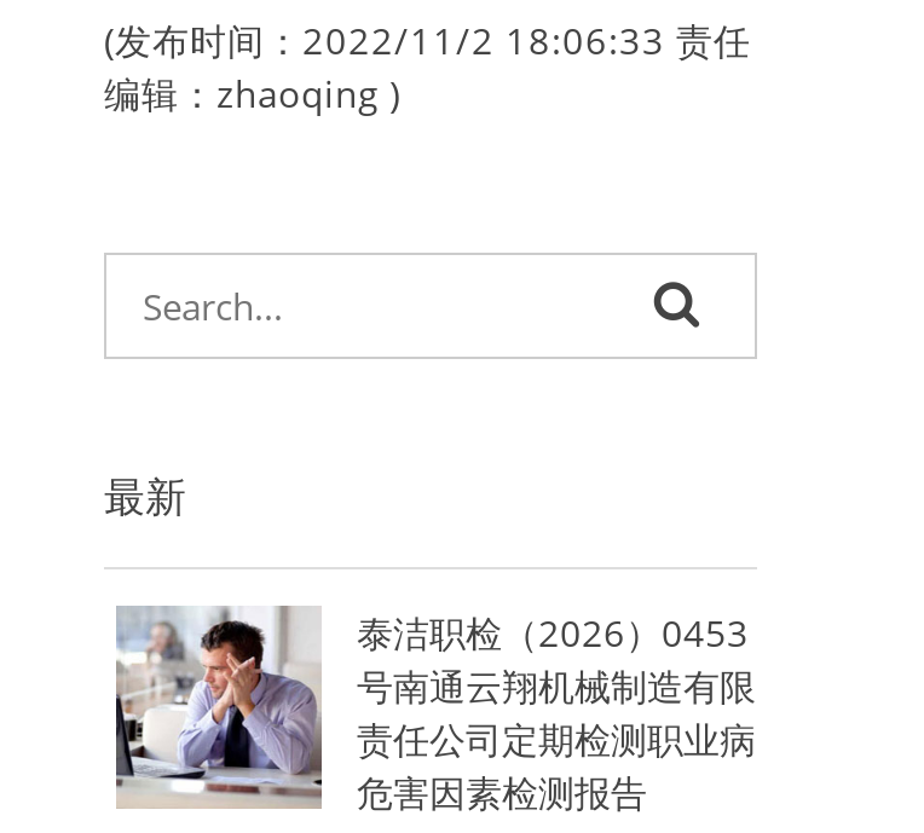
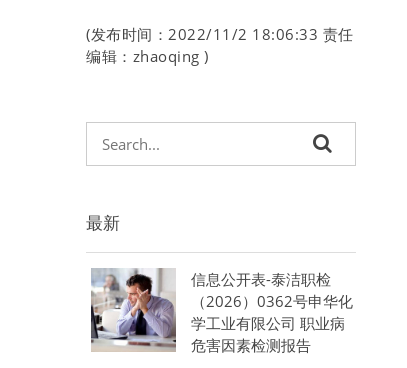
- 泰洁职检（2026）0453
- 号南通云翔机械制造有限
- 责任公司定期检测职业病
+ 信息公开表-泰洁职检
+ （2026）0362号申华化
+ 学工业有限公司 职业病
